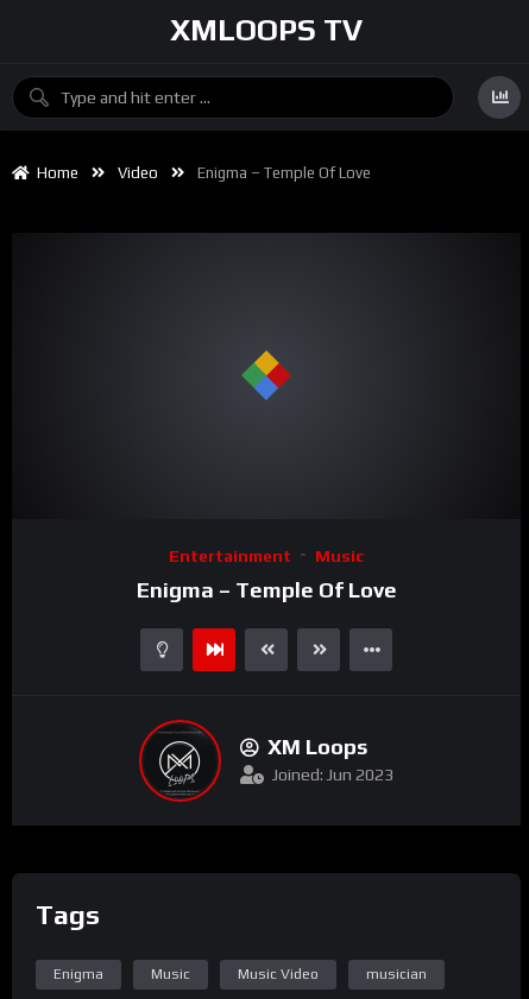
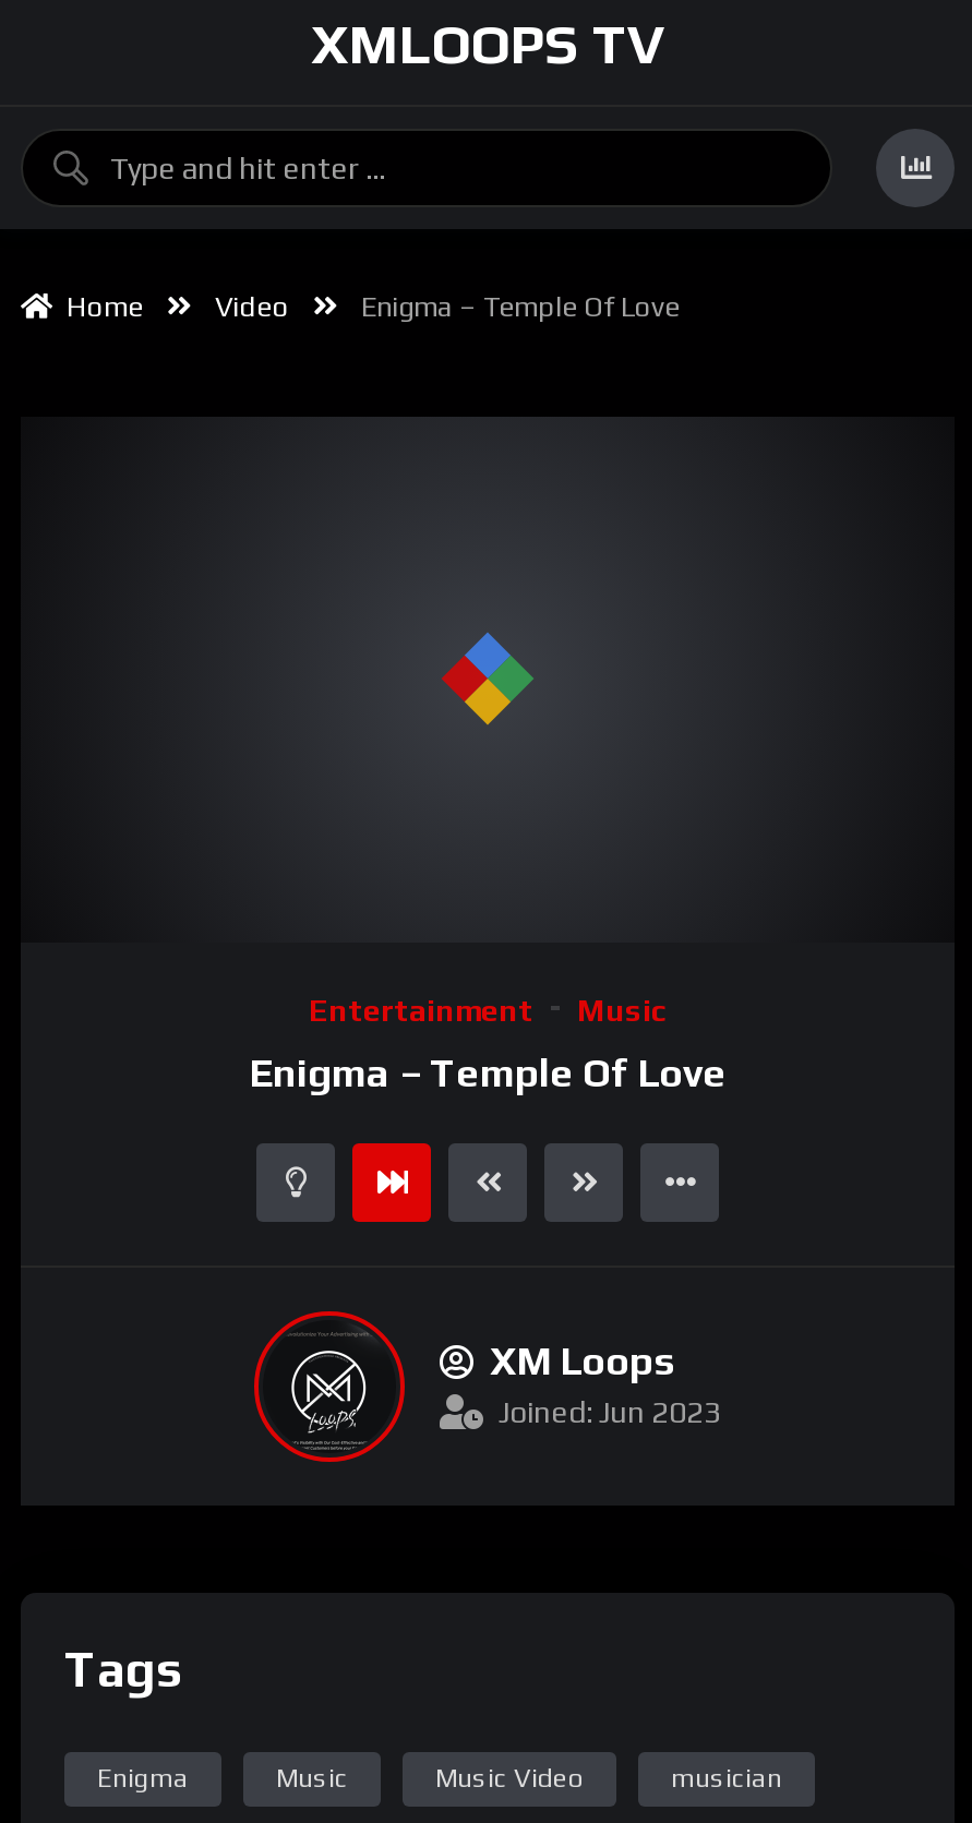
- [image]
+ [image]
